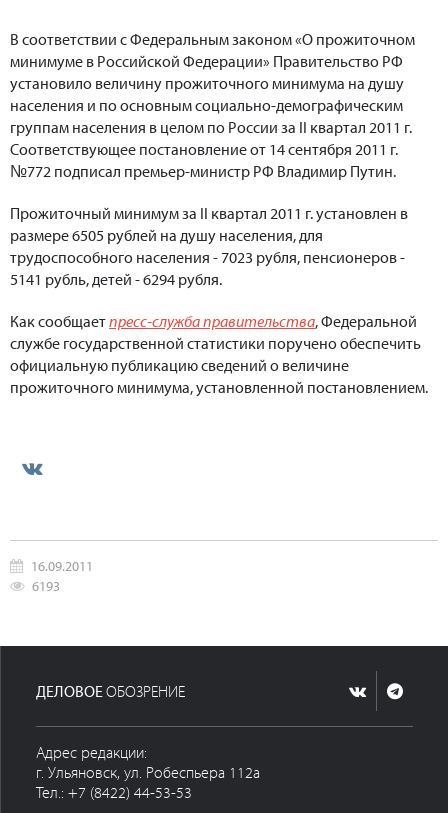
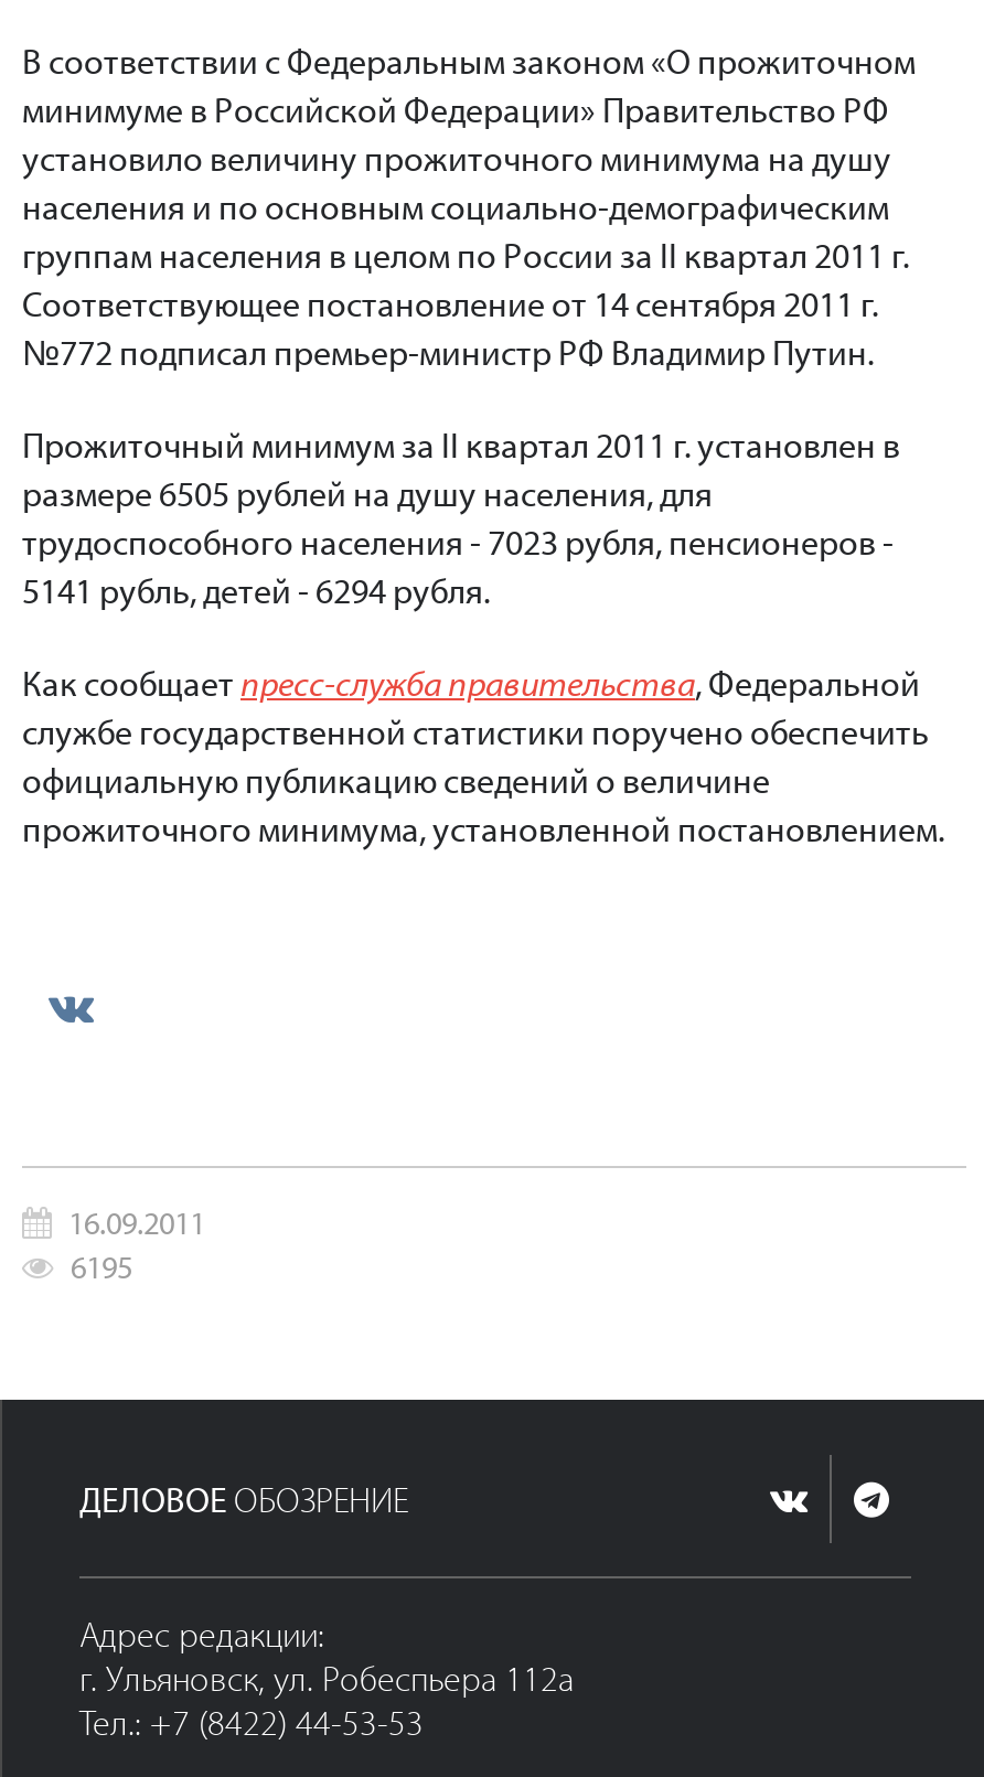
- 6193
+ 6195
